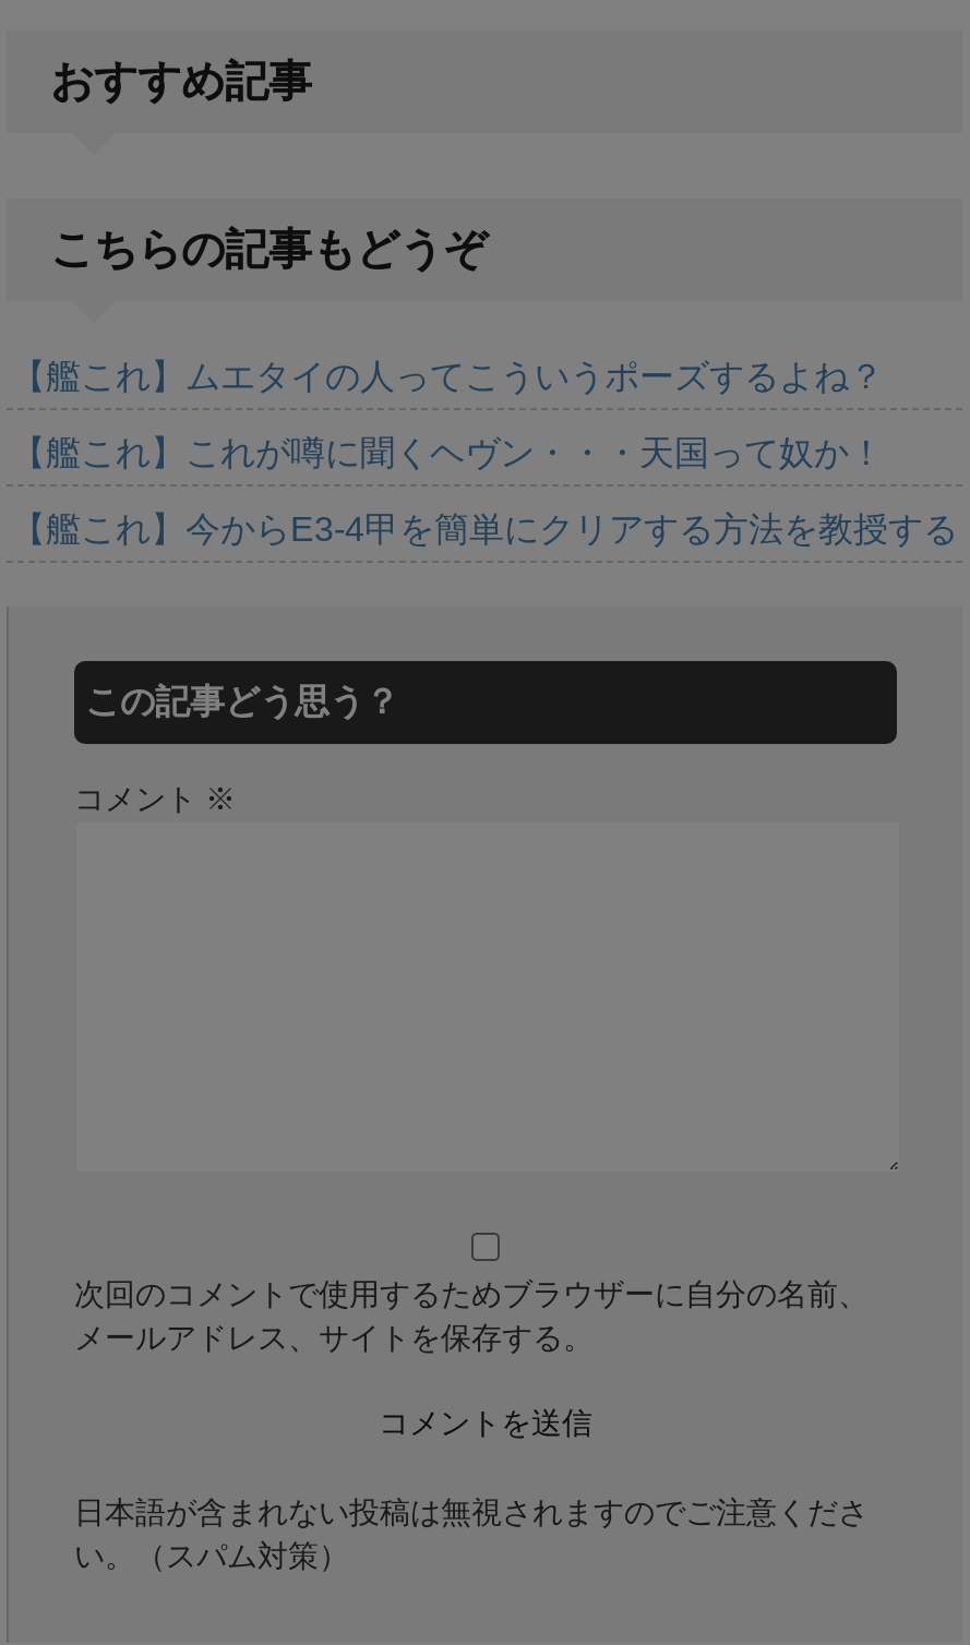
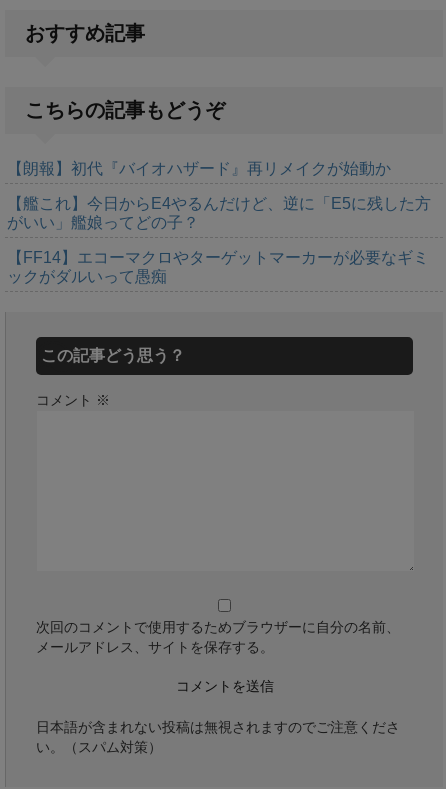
- 【艦これ】ムエタイの人ってこういうポーズするよね？
+ 【朗報】初代『バイオハザード』再リメイクが始動か

- 【艦これ】これが噂に聞くヘヴン・・・天国って奴か！
+ 【艦これ】今日からE4やるんだけど、逆に「E5に残した方
+ がいい」艦娘ってどの子？

- 【艦これ】今からE3-4甲を簡単にクリアする方法を教授する
+ 【FF14】エコーマクロやターゲットマーカーが必要なギミ
+ ックがダルいって愚痴
